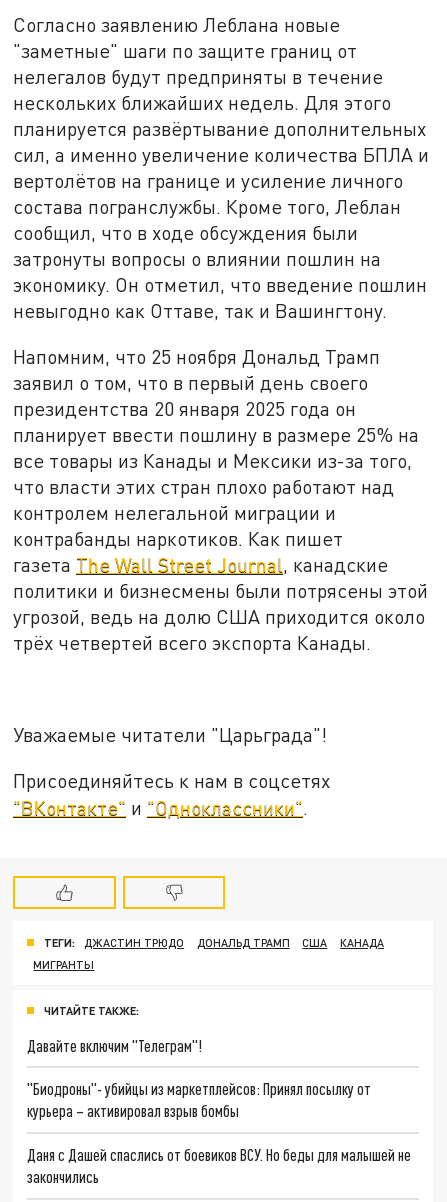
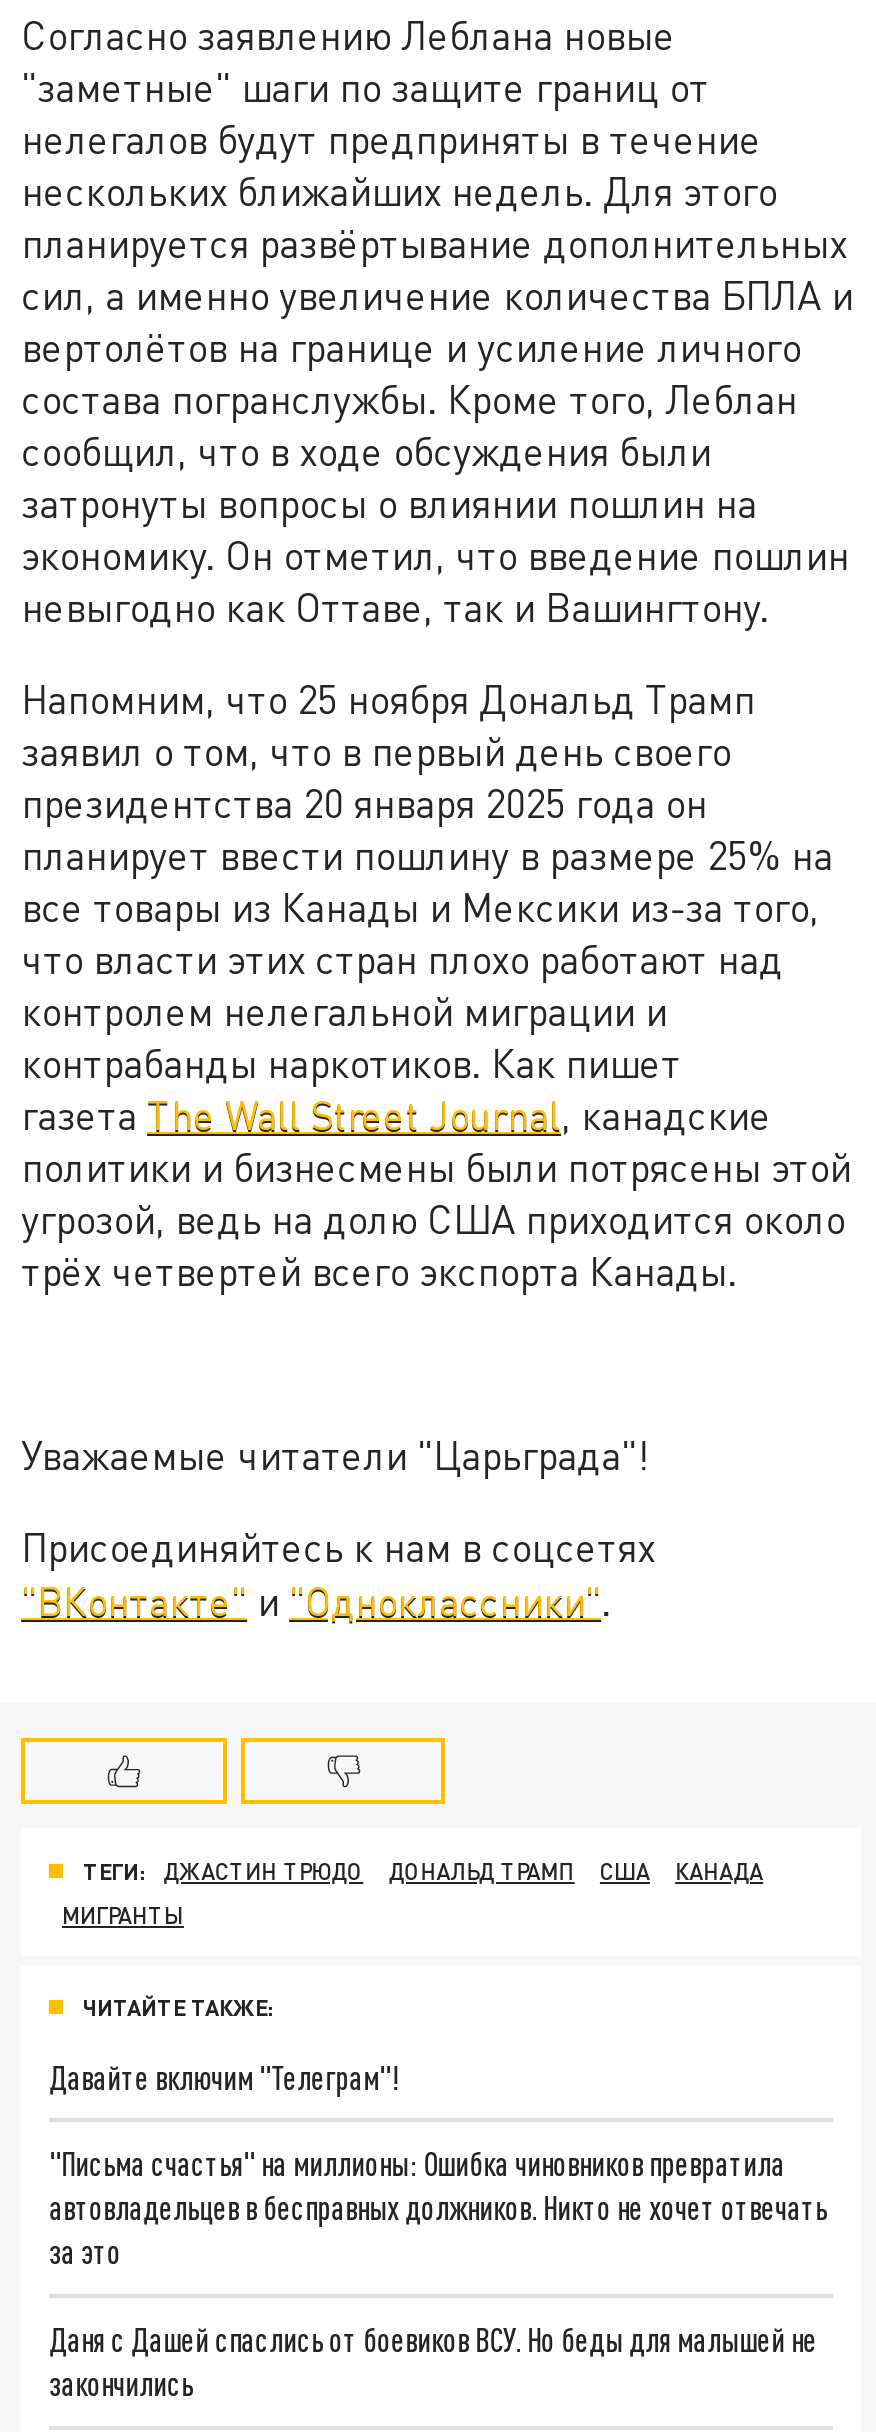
- "Биодроны"- убийцы из маркетплейсов: Принял посылку от
- курьера – активировал взрыв бомбы
+ "Письма счастья" на миллионы: Ошибка чиновников превратила
+ автовладельцев в бесправных должников. Никто не хочет отвечать
+ за это
